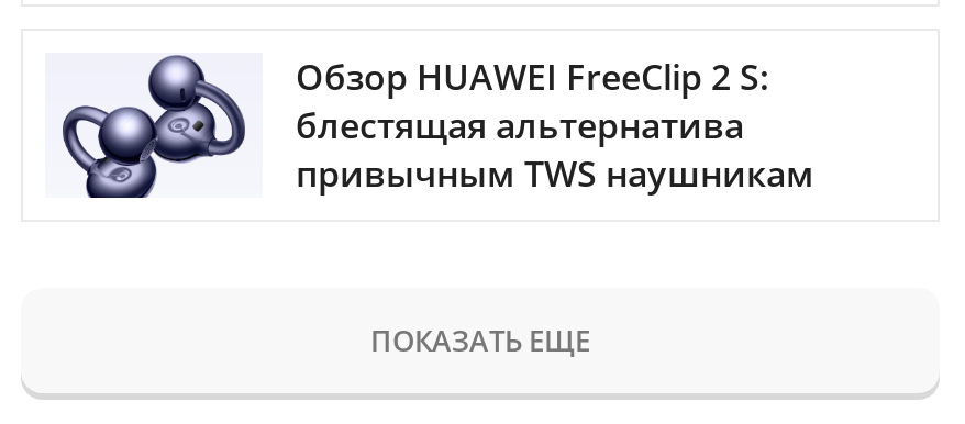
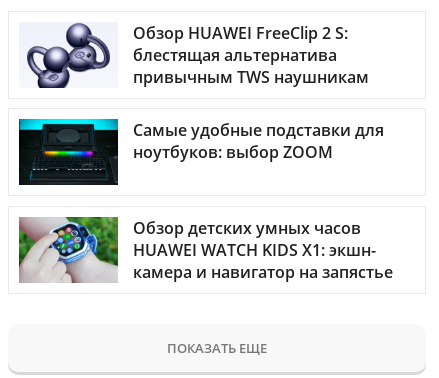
+ [image]
+ Самые удобные подставки для
+ ноутбуков: выбор ZOOM
+ Обзор детских умных часов
+ HUAWEI WATCH KIDS X1: экшн-
+ камера и навигатор на запястье

+ [image]
